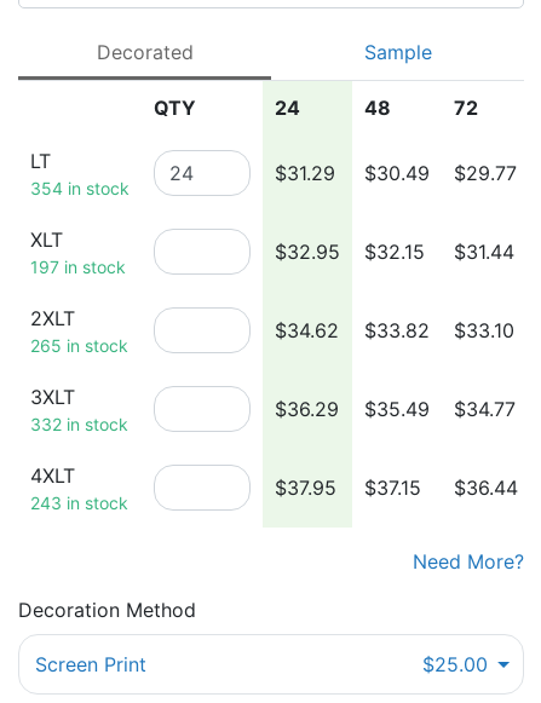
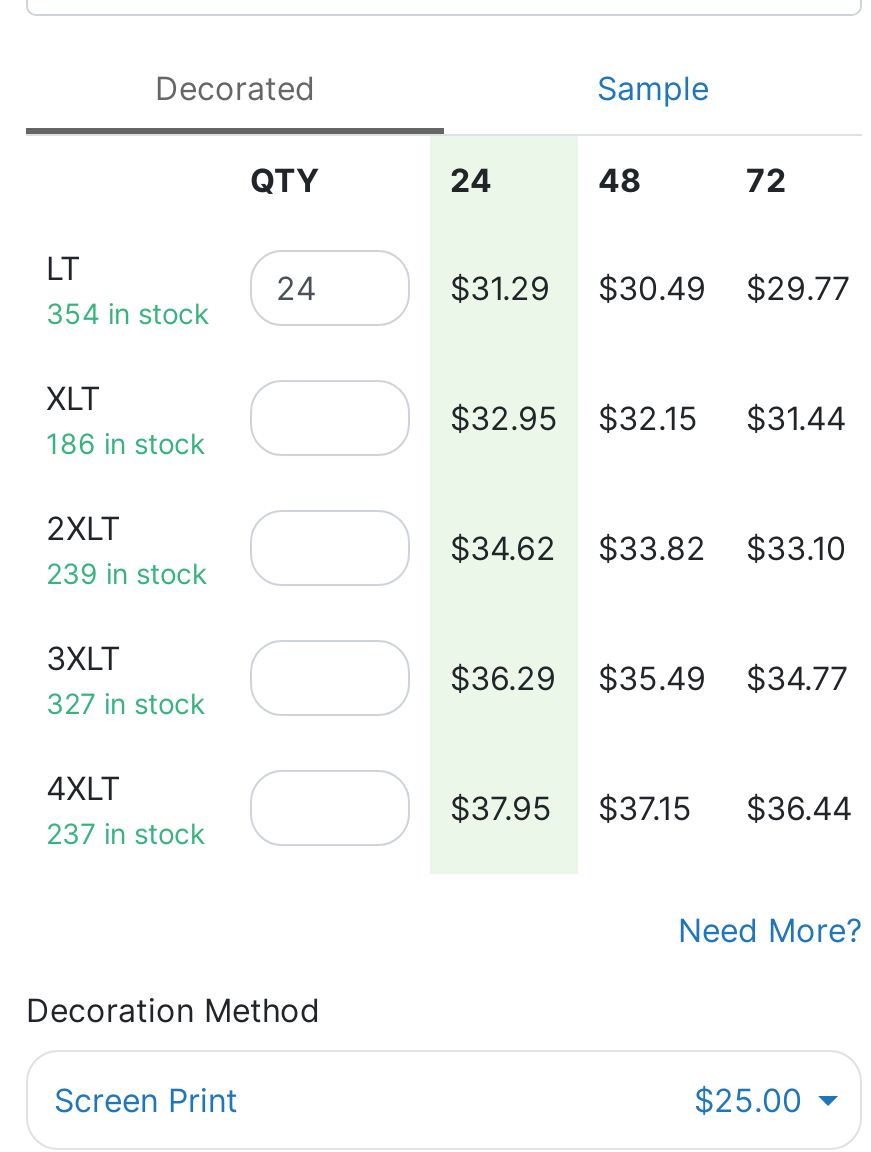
- 197 in stock
+ 186 in stock

- 265 in stock
+ 239 in stock

- 332 in stock
+ 327 in stock

- 243 in stock
+ 237 in stock
